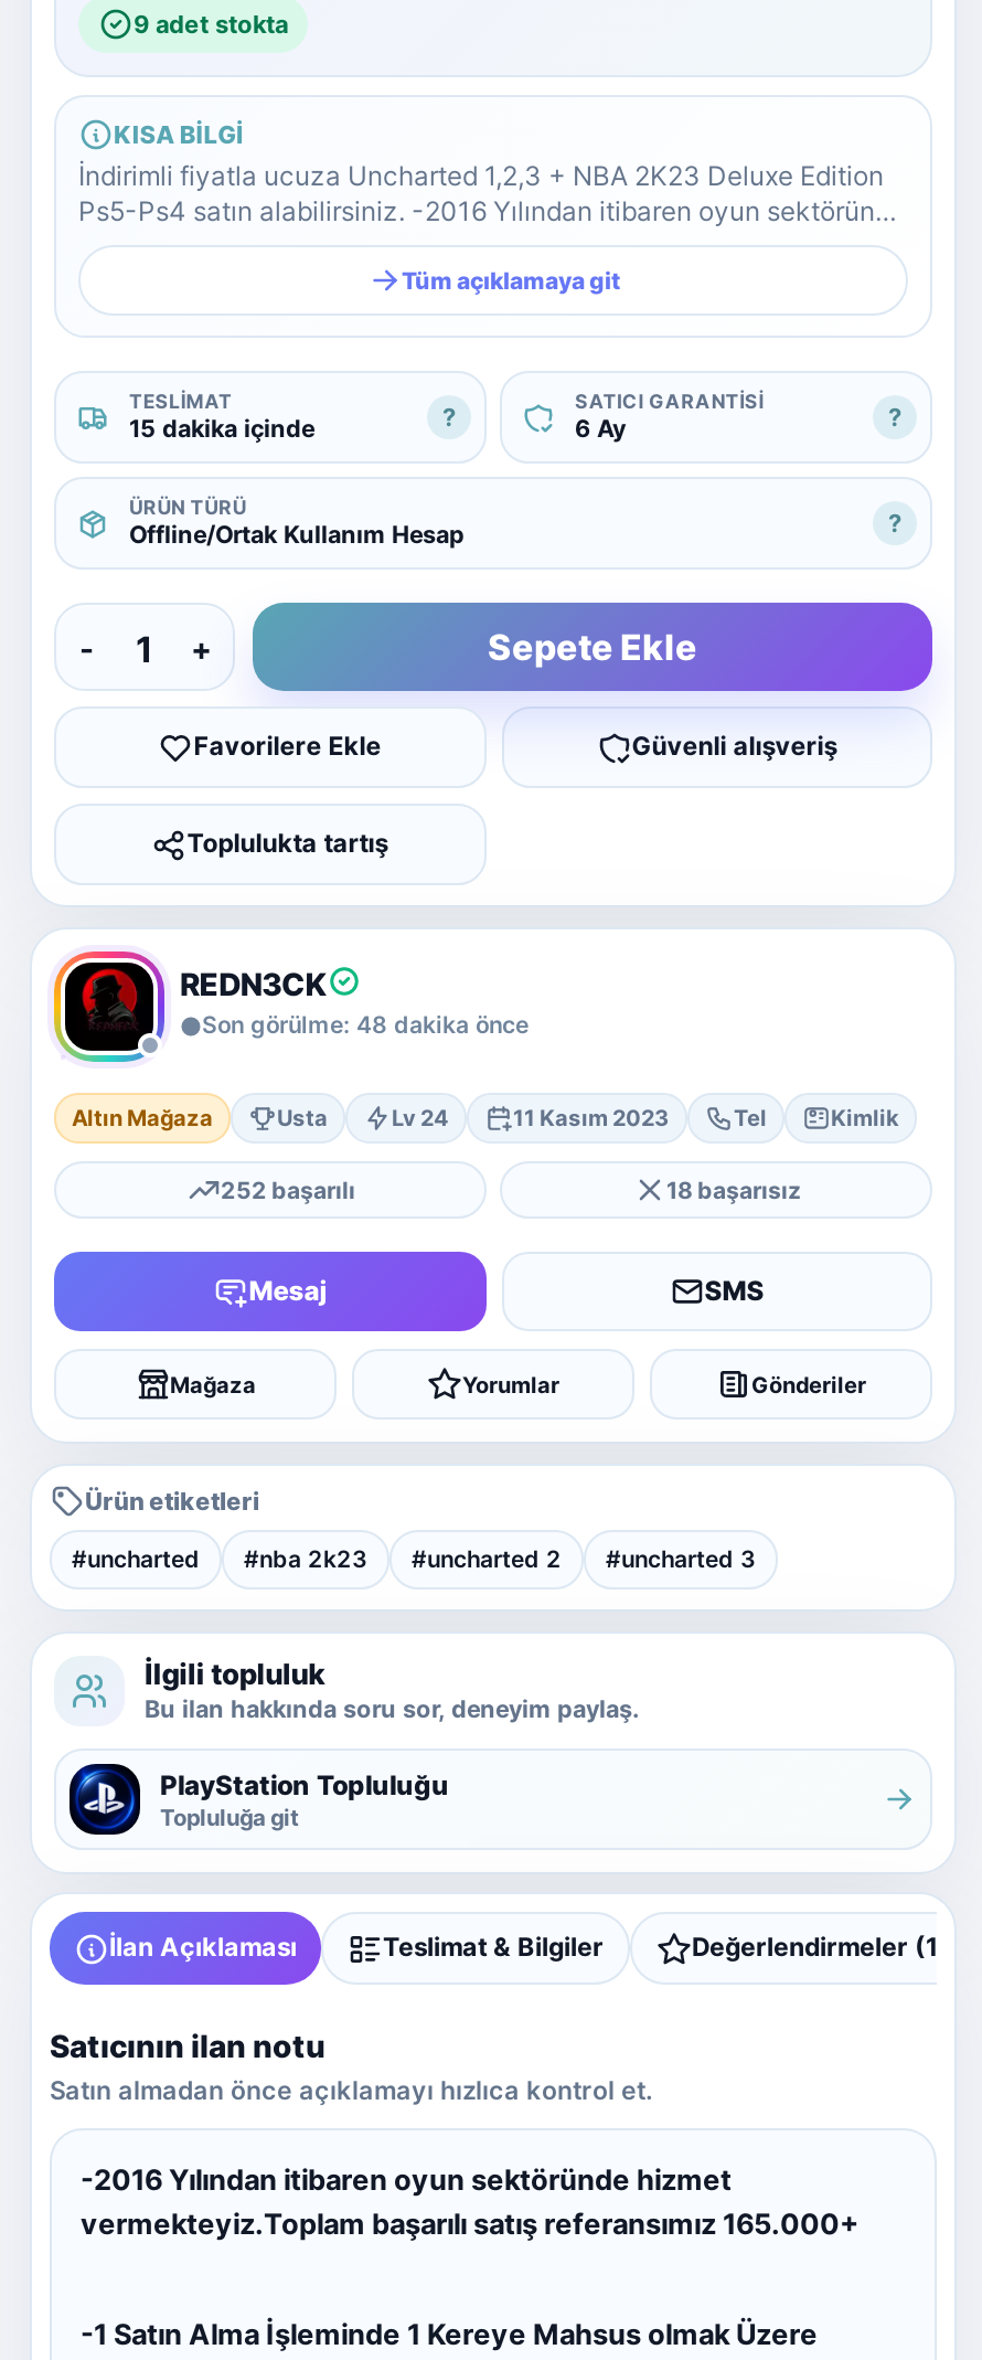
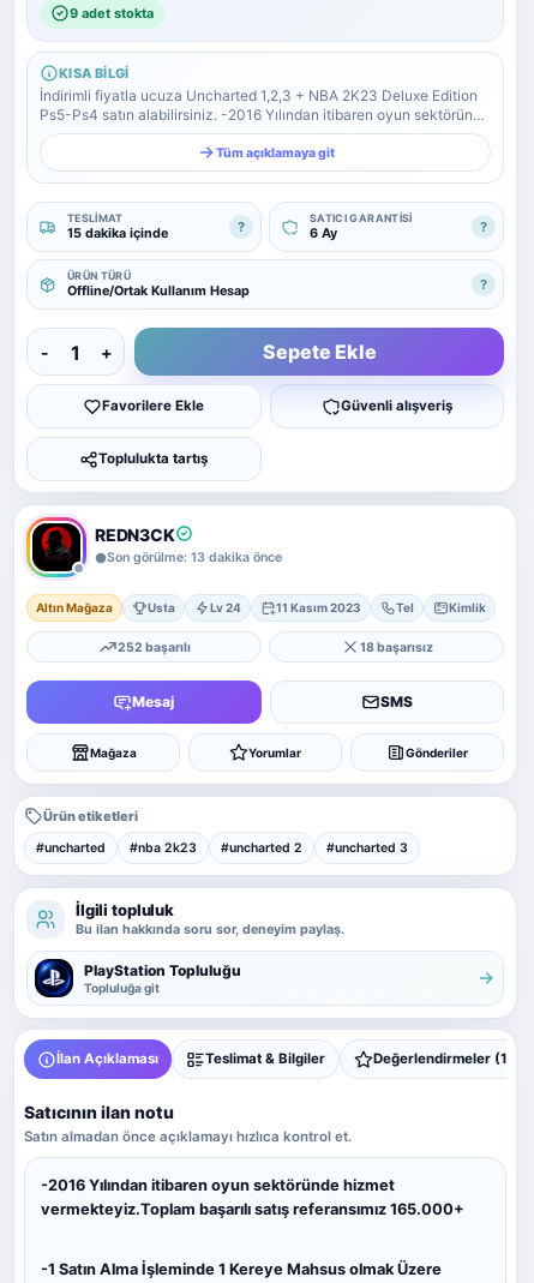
- Son görülme: 48 dakika önce
+ Son görülme: 13 dakika önce
